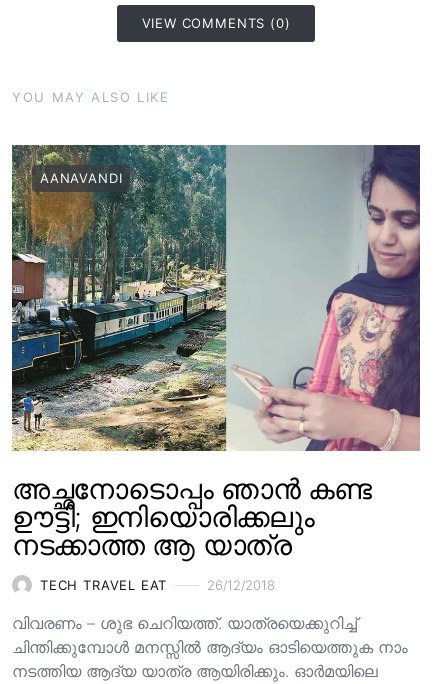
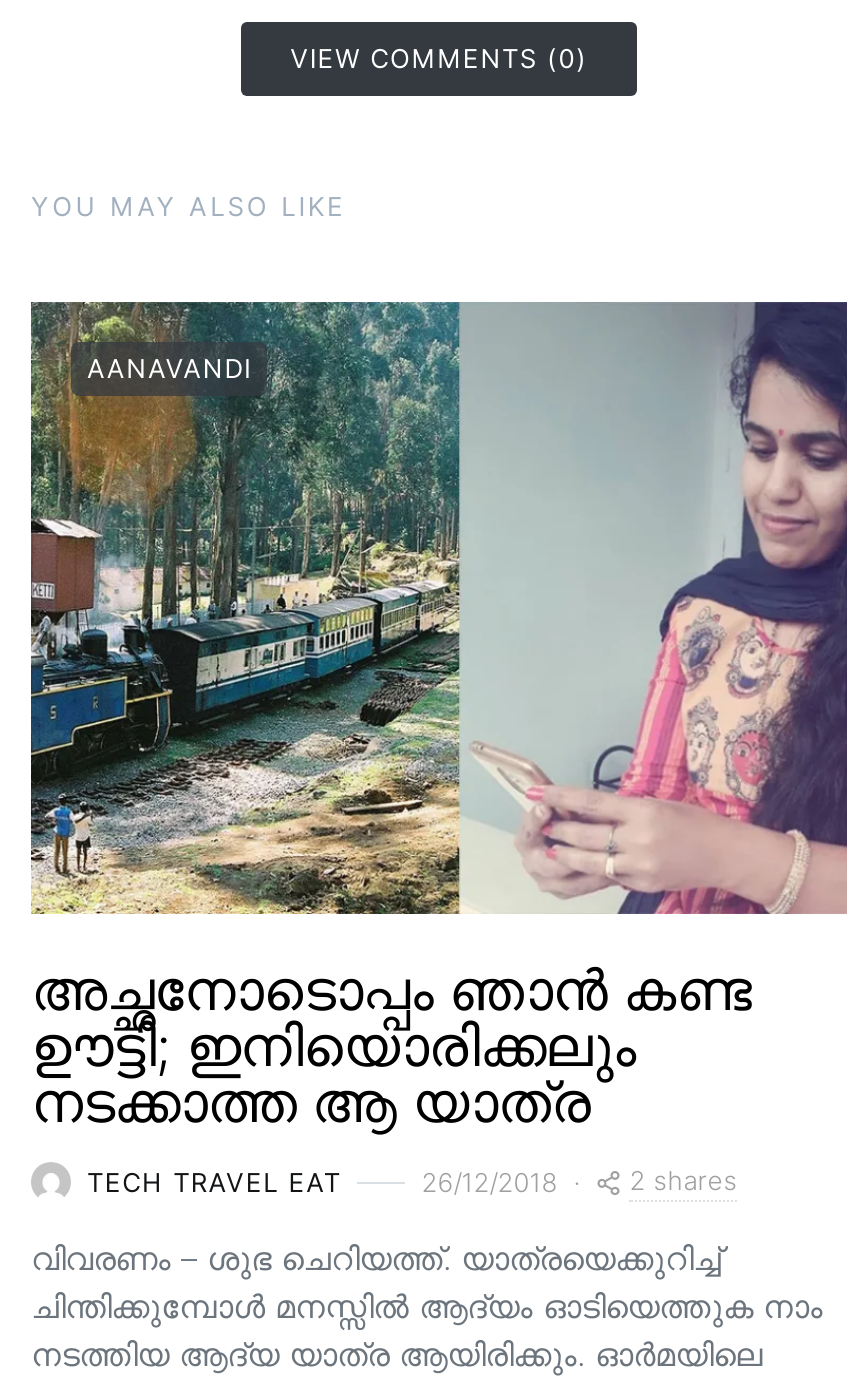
+ 2 shares
